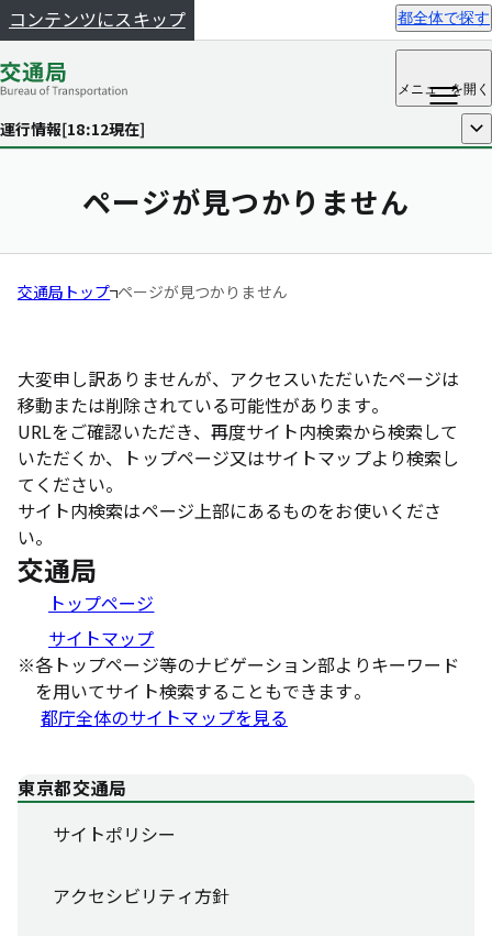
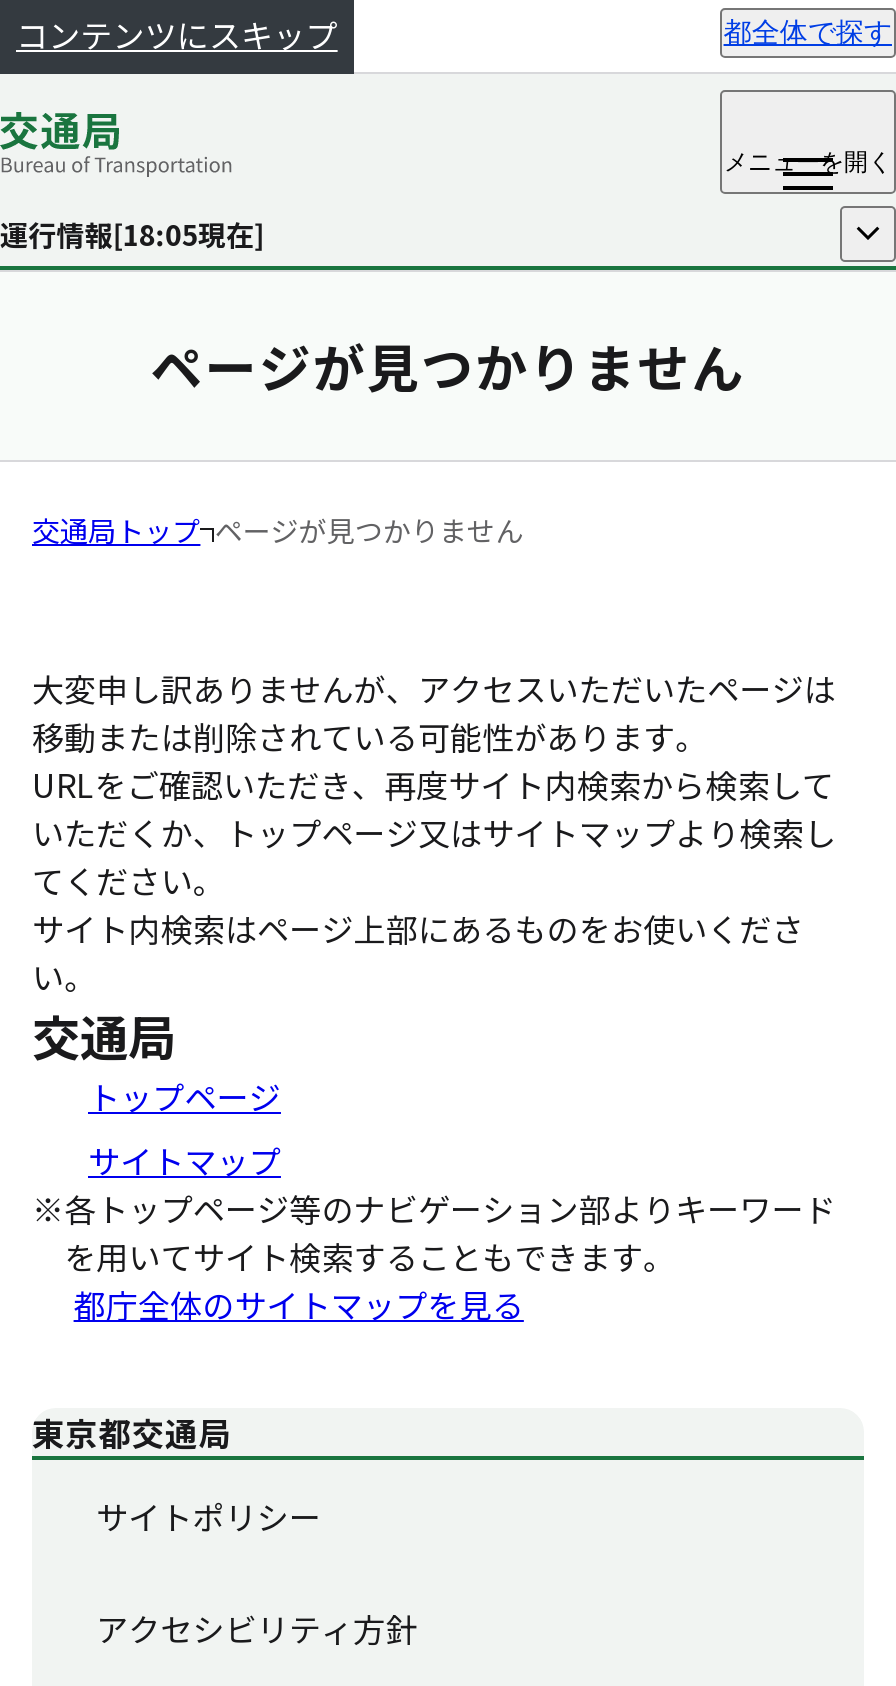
- 運行情報[18:12現在]
+ 運行情報[18:05現在]
